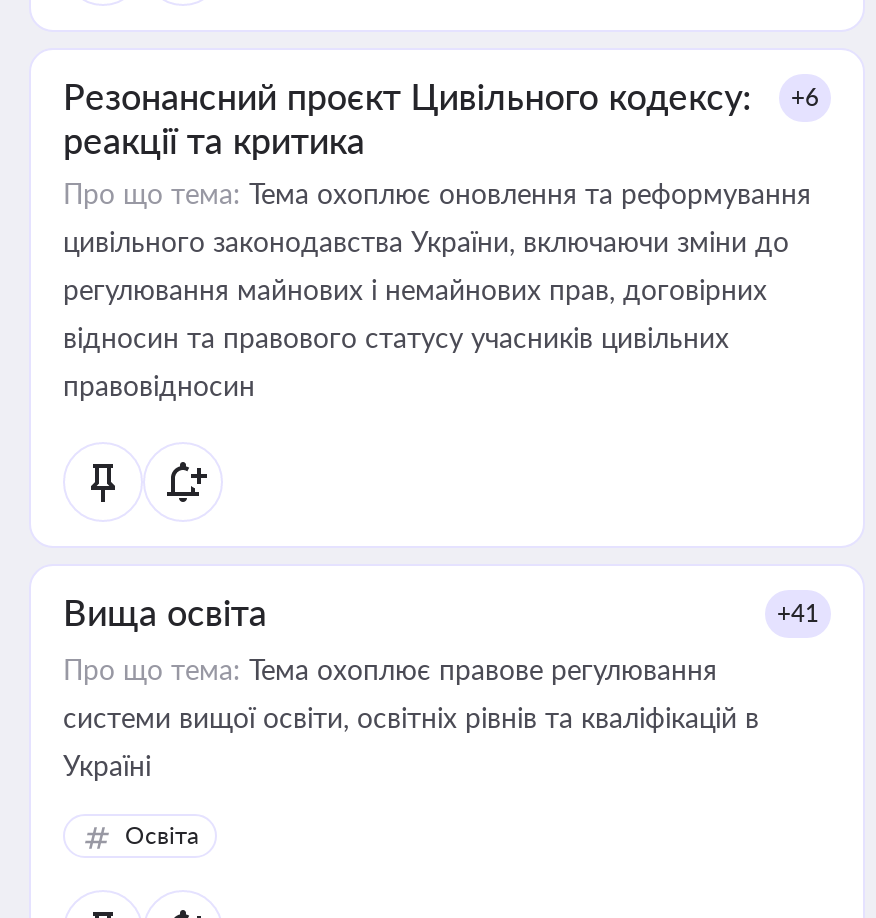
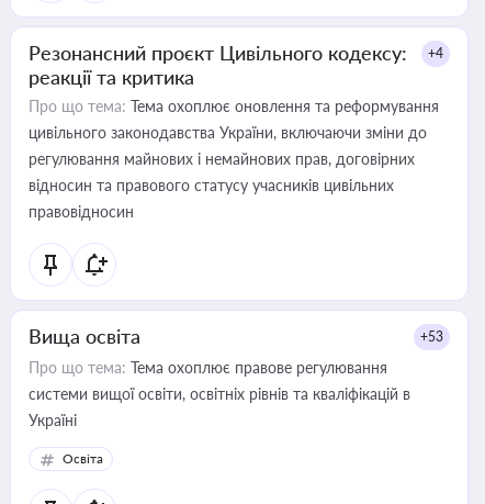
- Резонансний проєкт Цивільного кодексу: +6
+ Резонансний проєкт Цивільного кодексу: +4

- +41
+ +53
